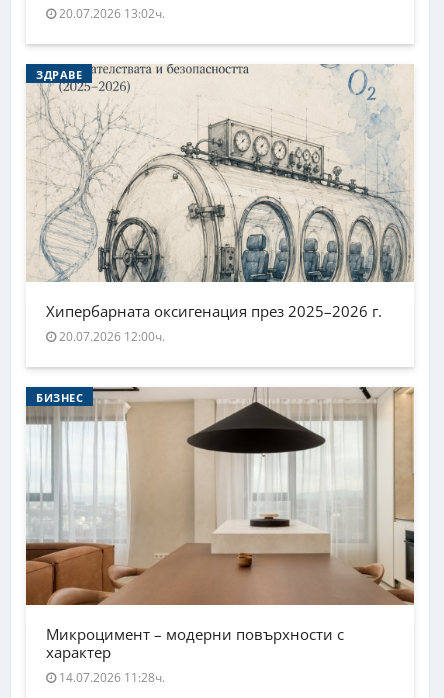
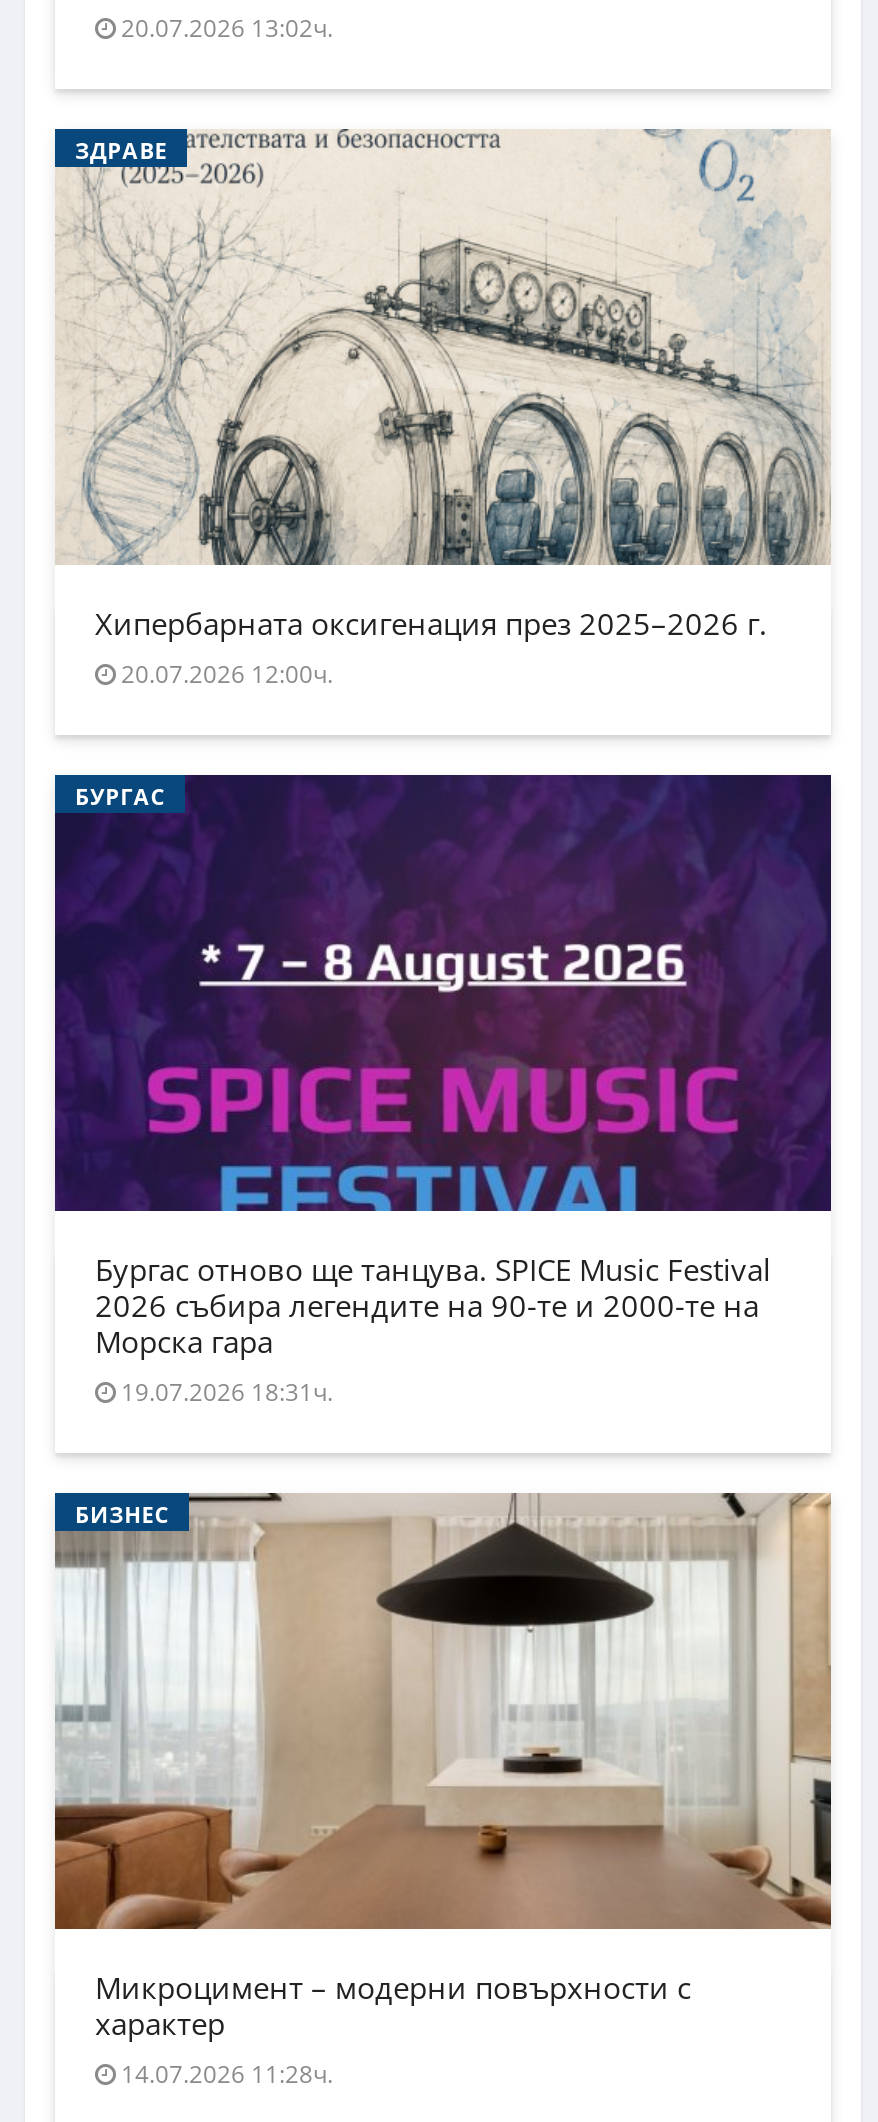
+ [image]
+ БУРГАС

+ Бургас отново ще танцува. SPICE Music Festival
+ 2026 събира легендите на 90-те и 2000-те на
+ Морска гара
+ 19.07.2026 18:31ч.
